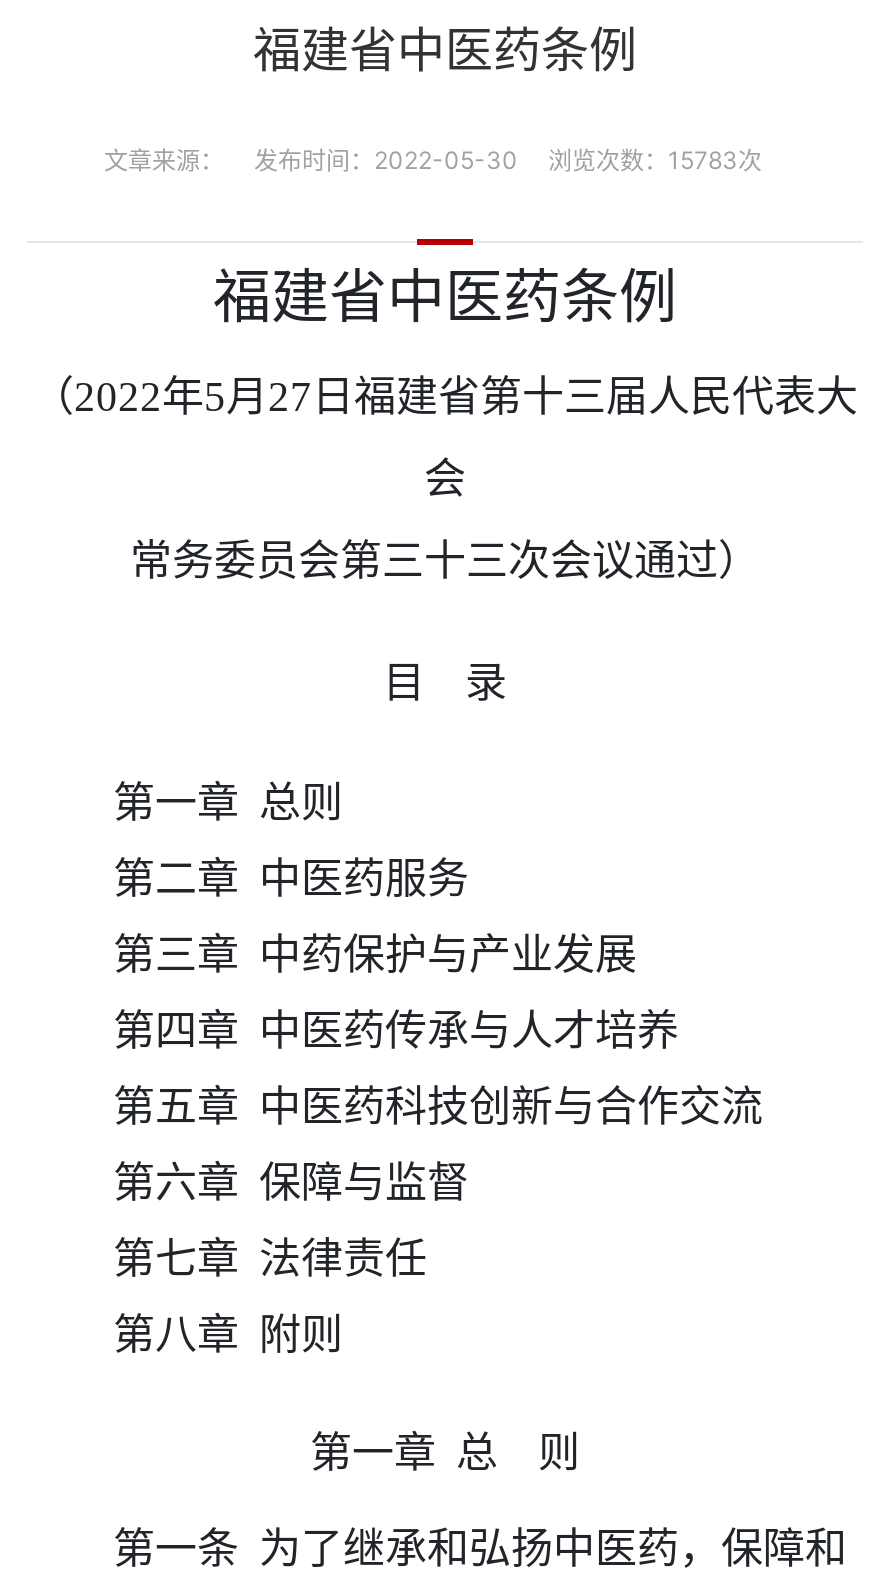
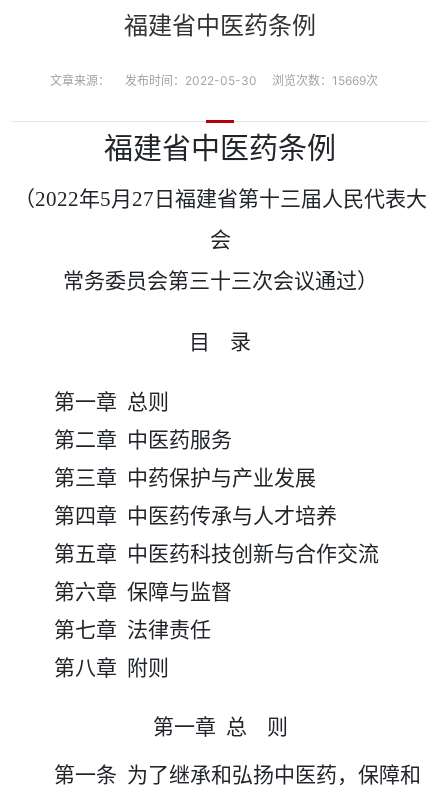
- 文章来源： 发布时间：2022-05-30 浏览次数：15783次
+ 文章来源： 发布时间：2022-05-30 浏览次数：15669次
